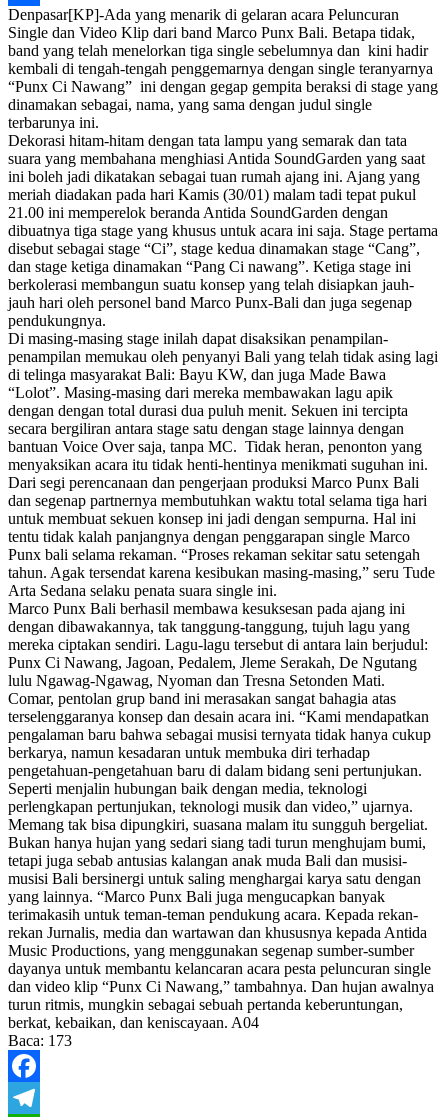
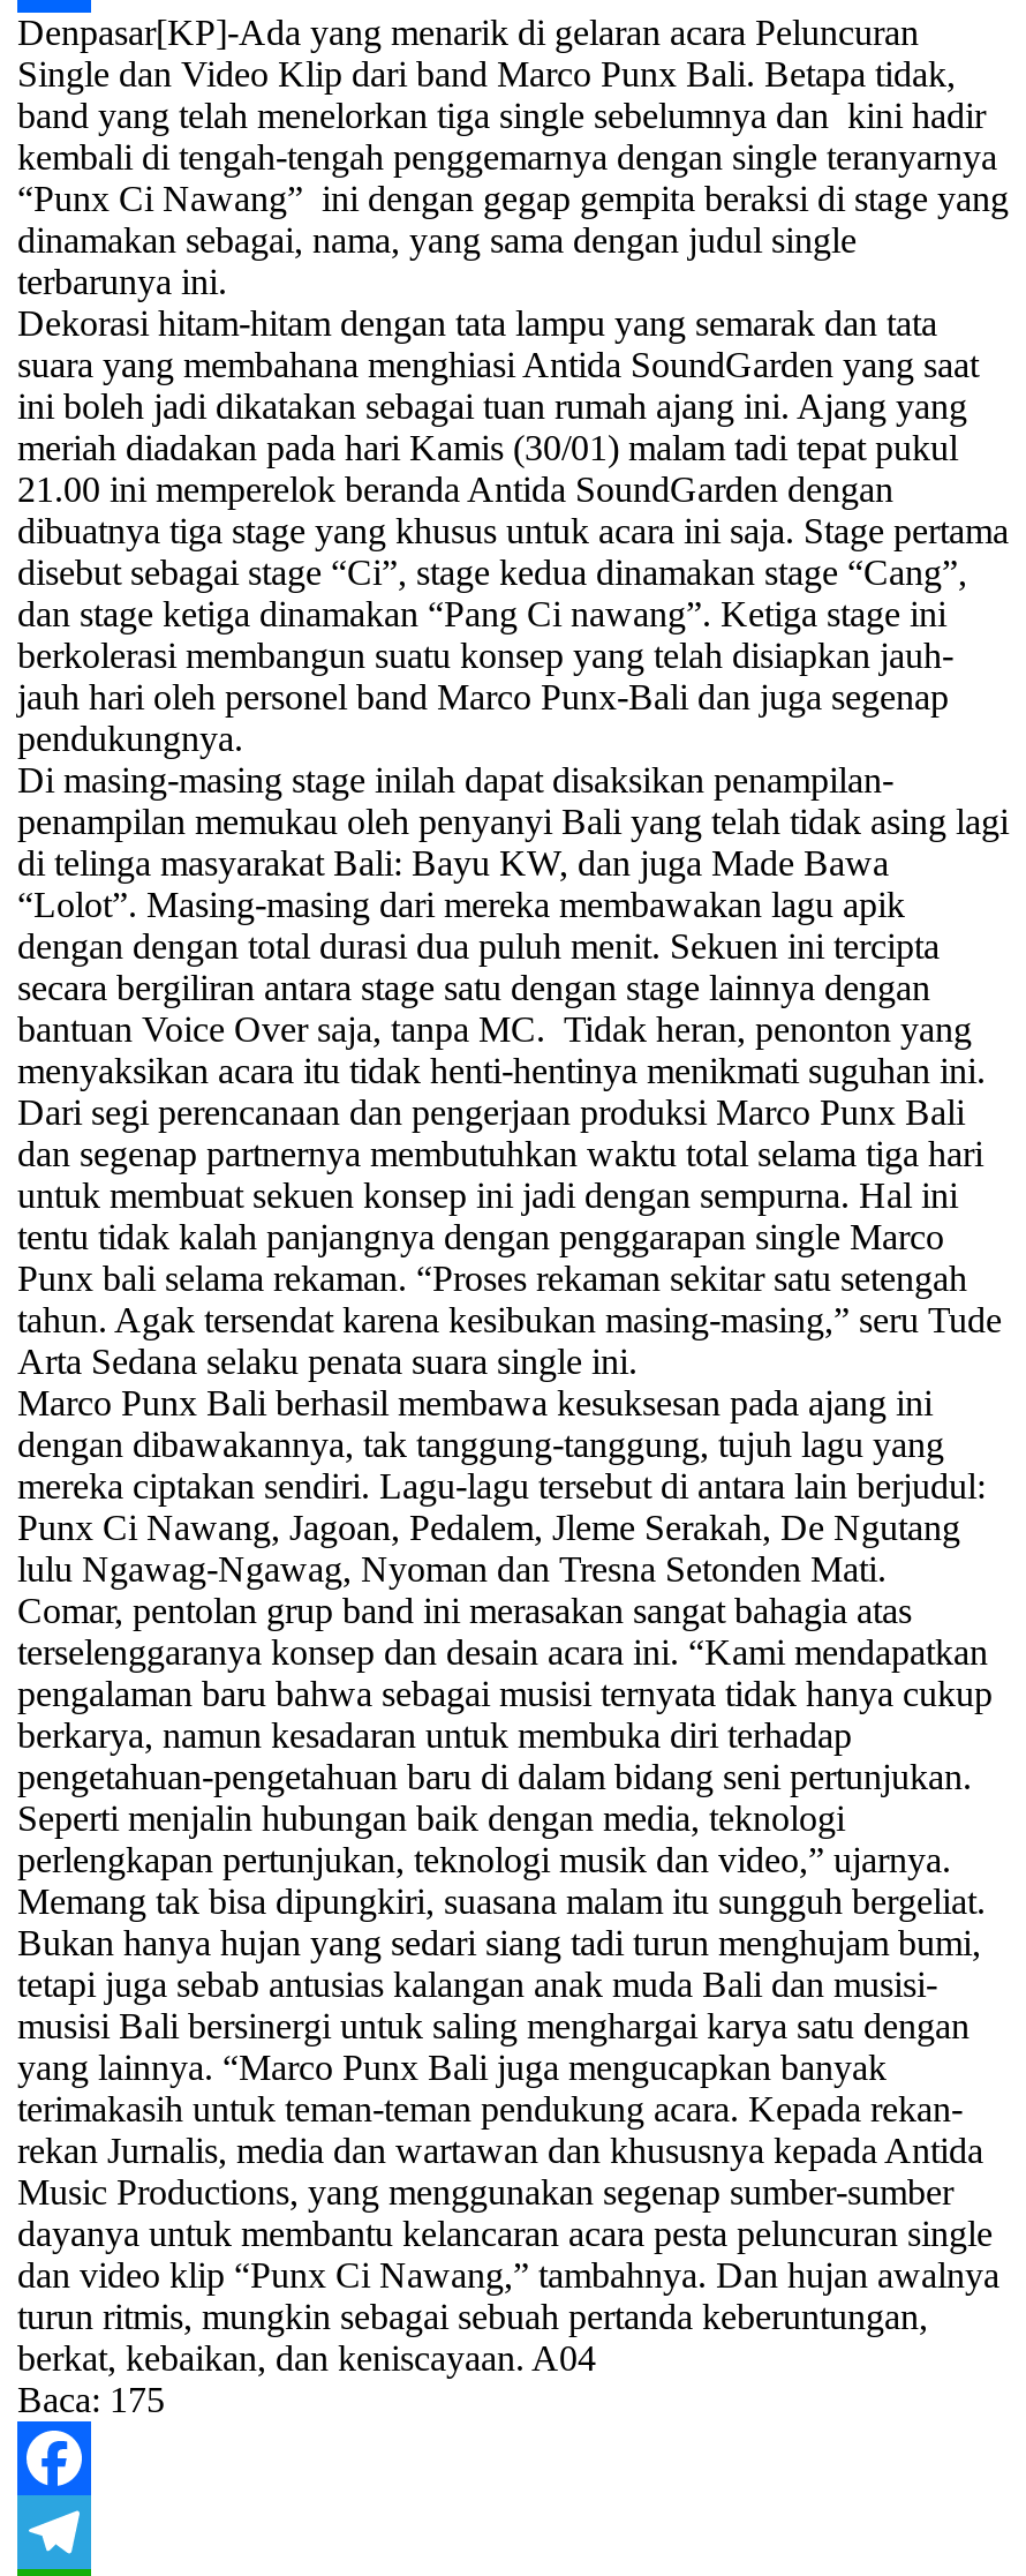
- Baca: 173
+ Baca: 175
